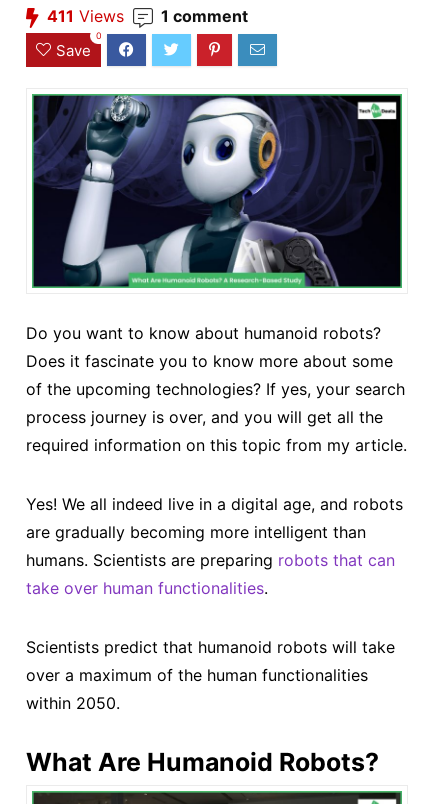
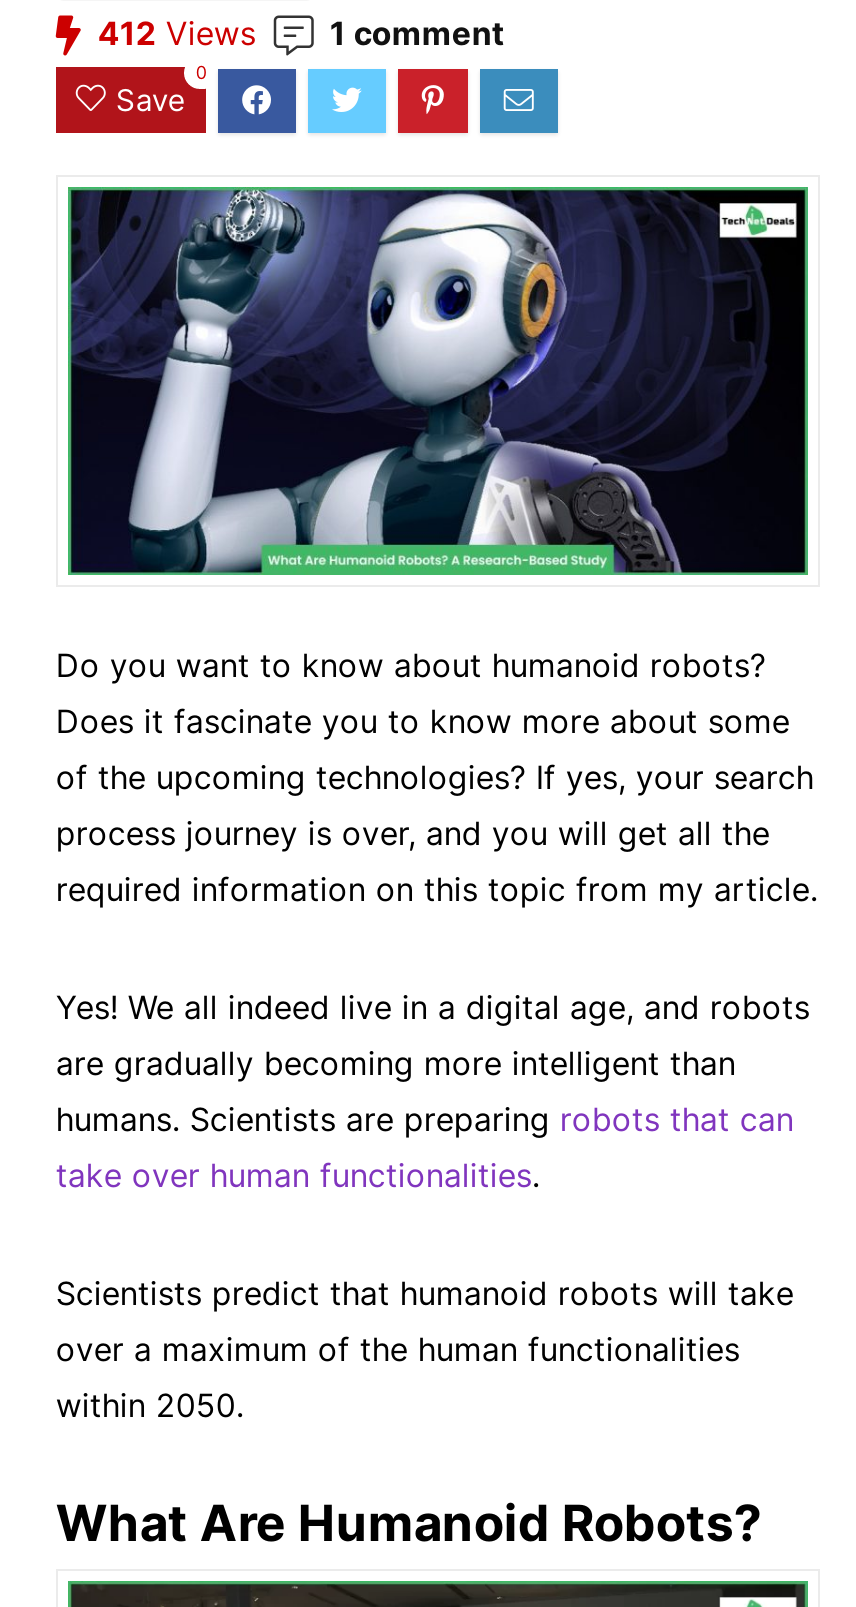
- 411 Views 1 comment
+ 412 Views 1 comment
